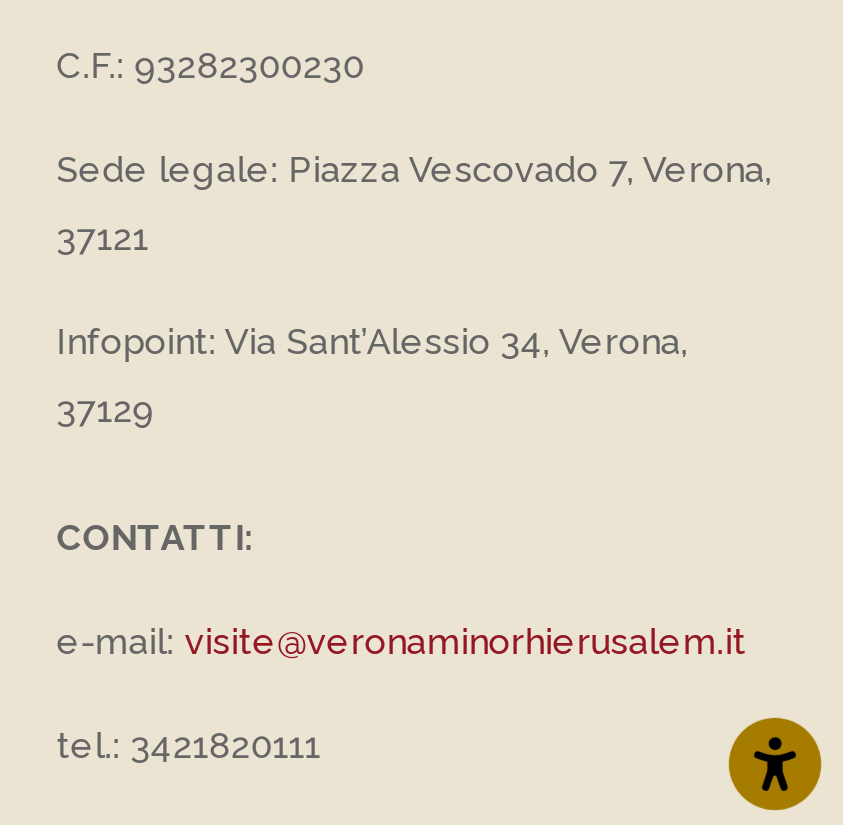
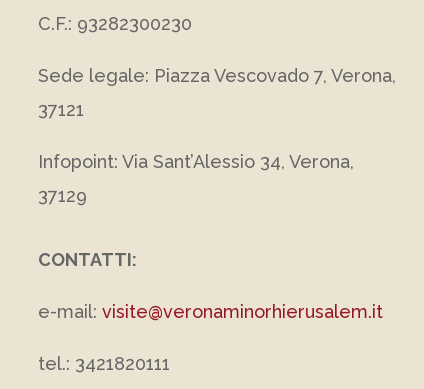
- [image]
